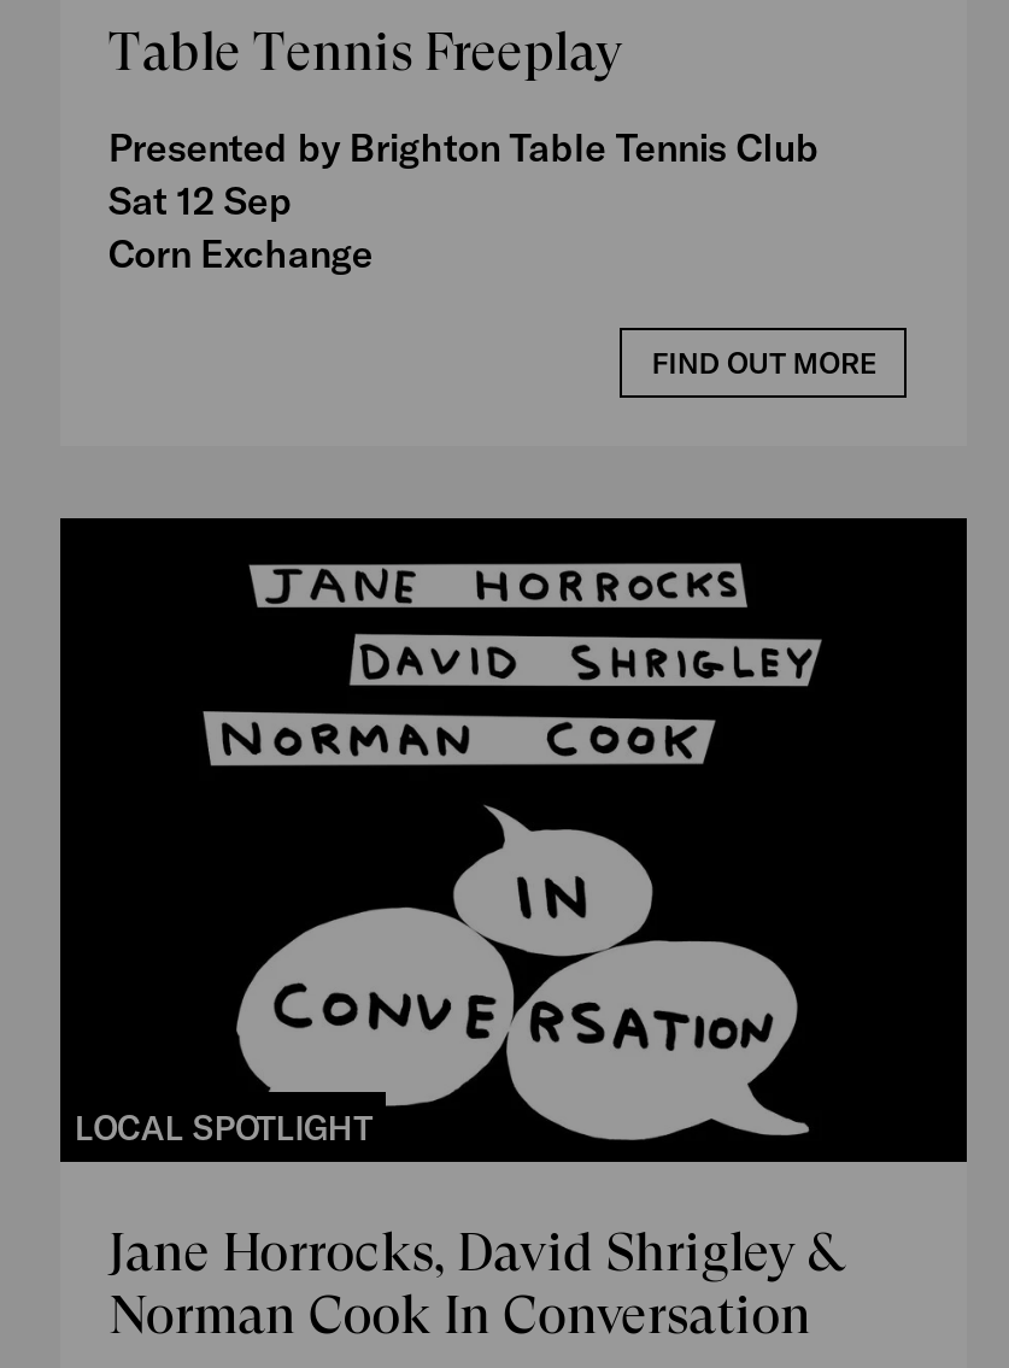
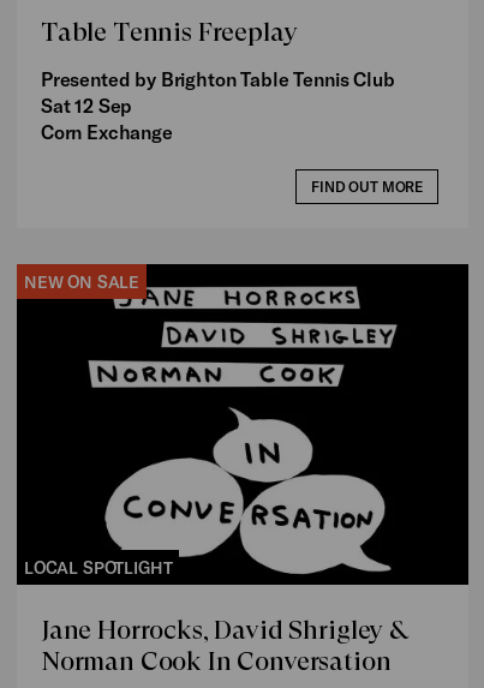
+ NEW ON SALE
